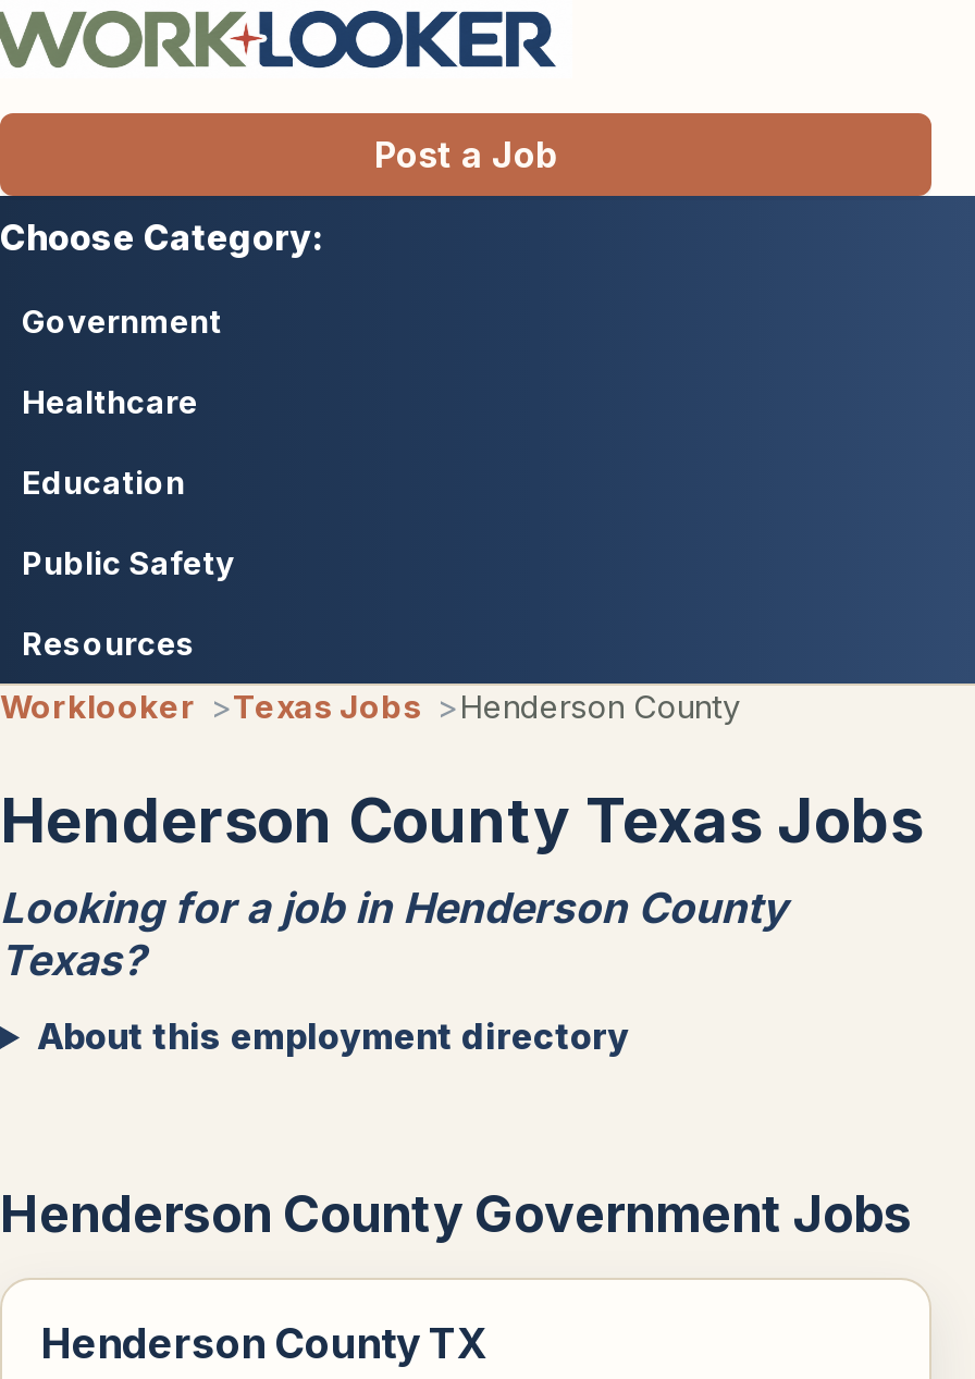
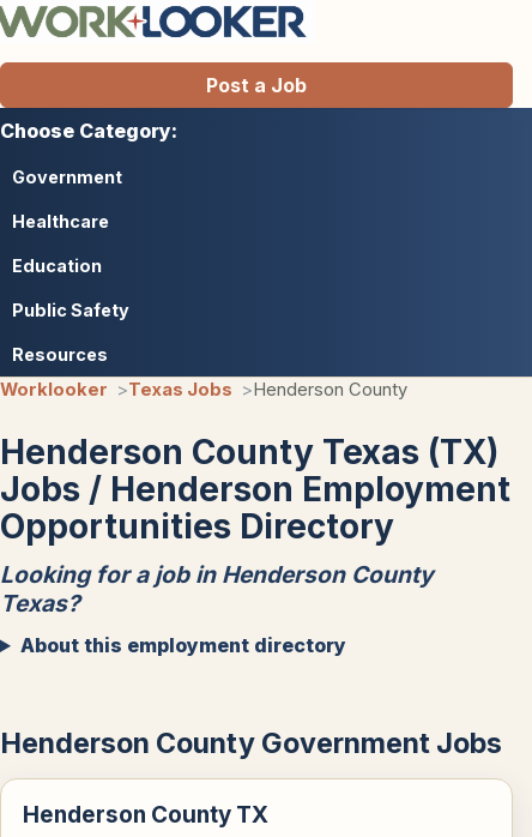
- Henderson County Texas Jobs
+ Henderson County Texas (TX)
+ Jobs / Henderson Employment
+ Opportunities Directory
